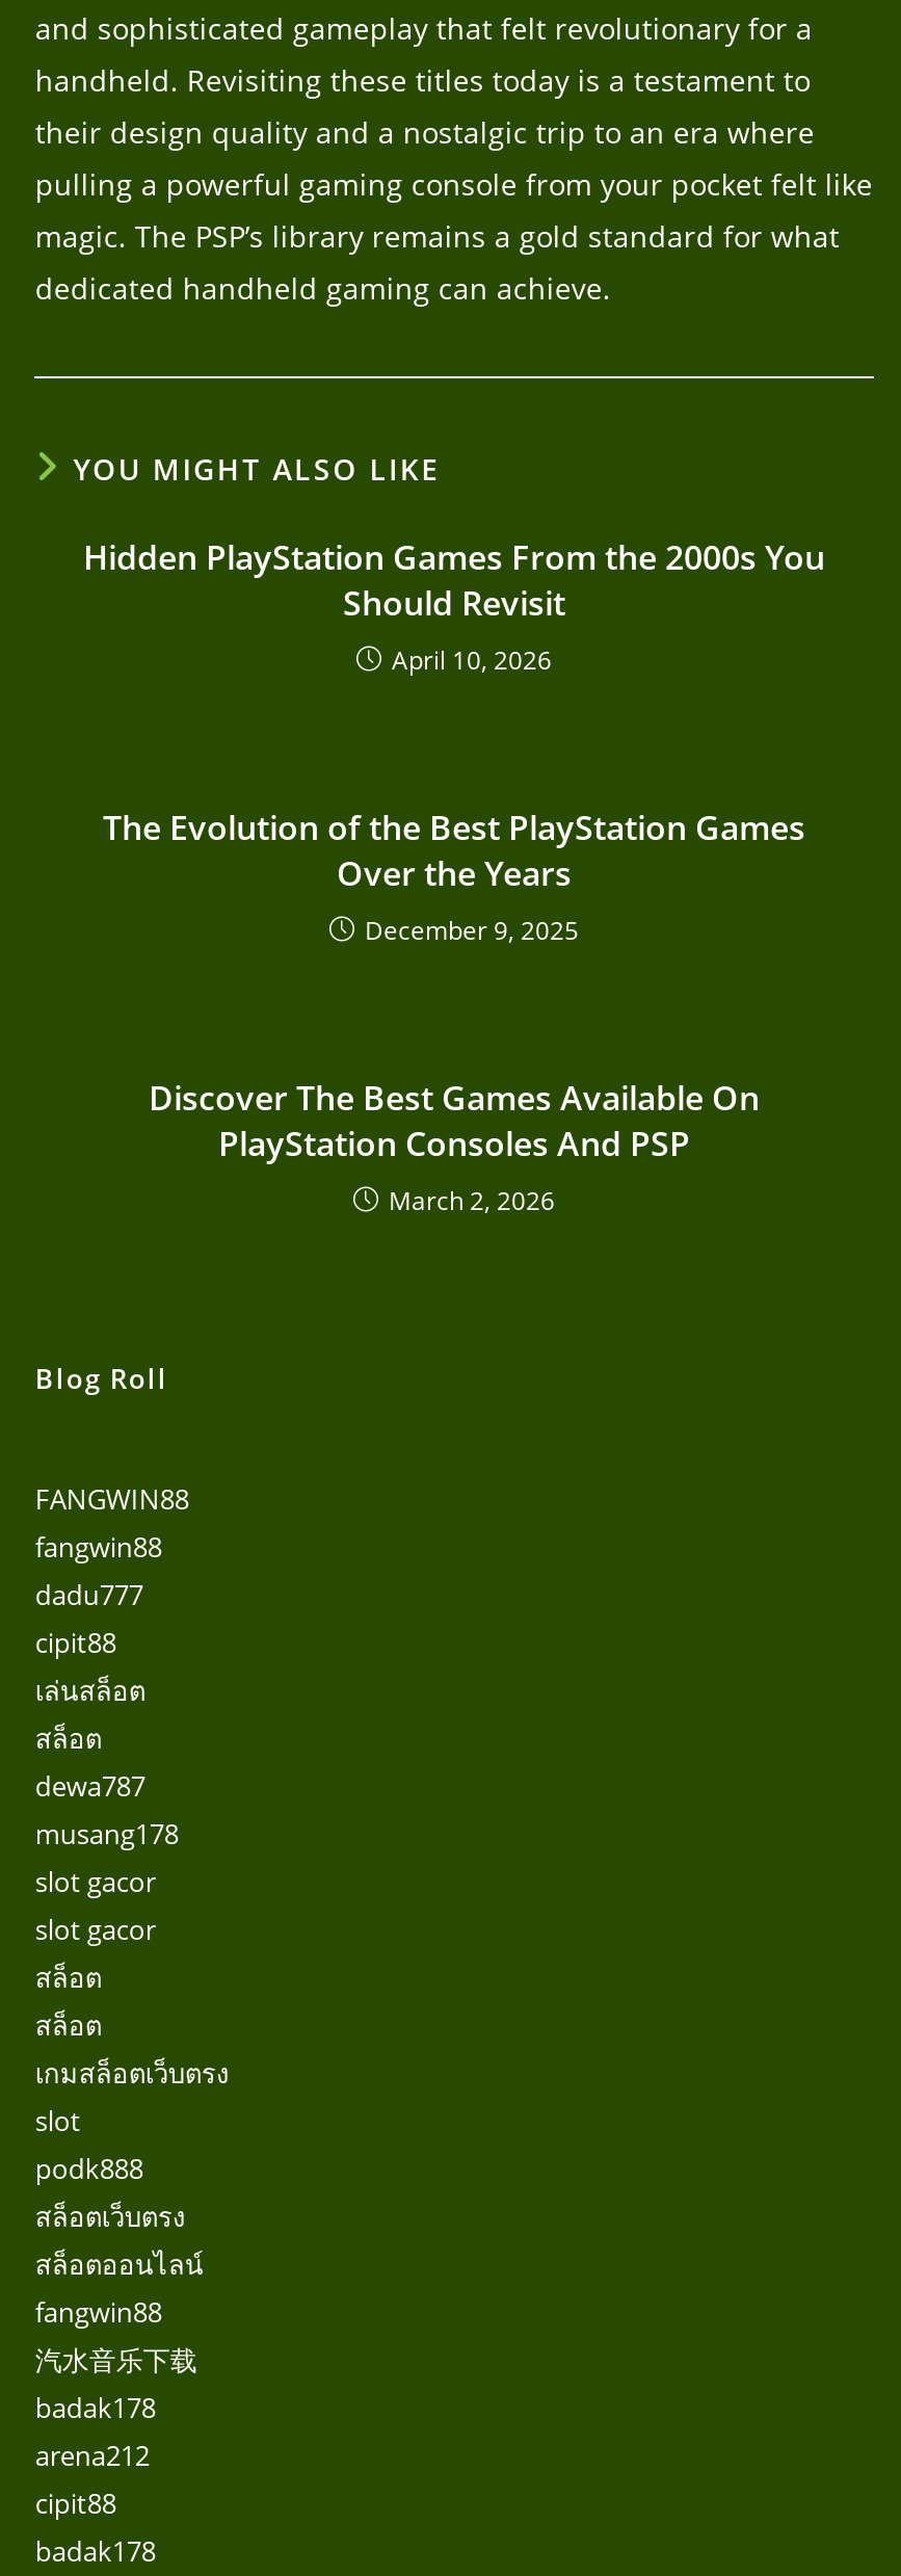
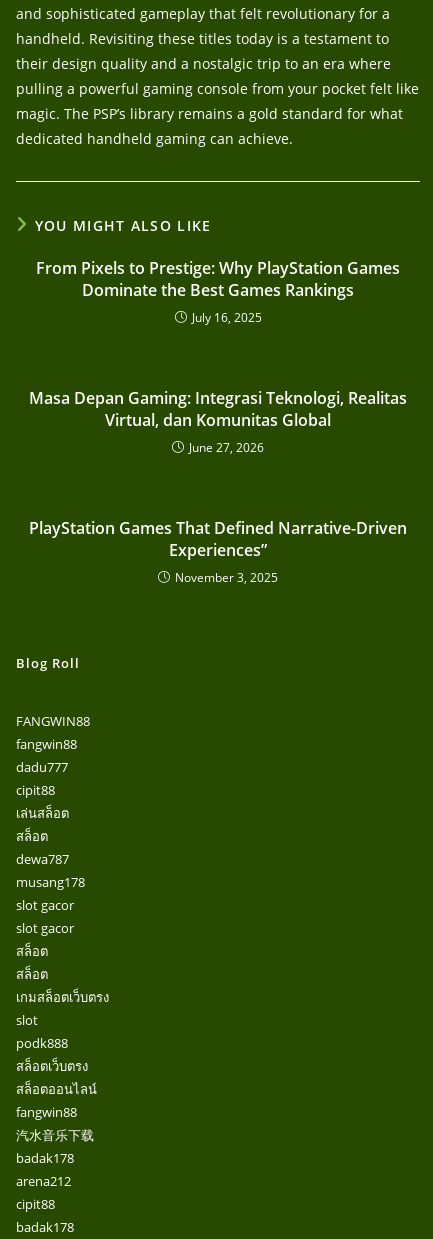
- Hidden PlayStation Games From the 2000s You
- Should Revisit
- April 10, 2026
+ From Pixels to Prestige: Why PlayStation Games
+ Dominate the Best Games Rankings
+ July 16, 2025

- The Evolution of the Best PlayStation Games
- Over the Years
- December 9, 2025
+ Masa Depan Gaming: Integrasi Teknologi, Realitas
+ Virtual, dan Komunitas Global
+ June 27, 2026

- Discover The Best Games Available On
- PlayStation Consoles And PSP
- March 2, 2026
+ PlayStation Games That Defined Narrative-Driven
+ Experiences”
+ November 3, 2025
